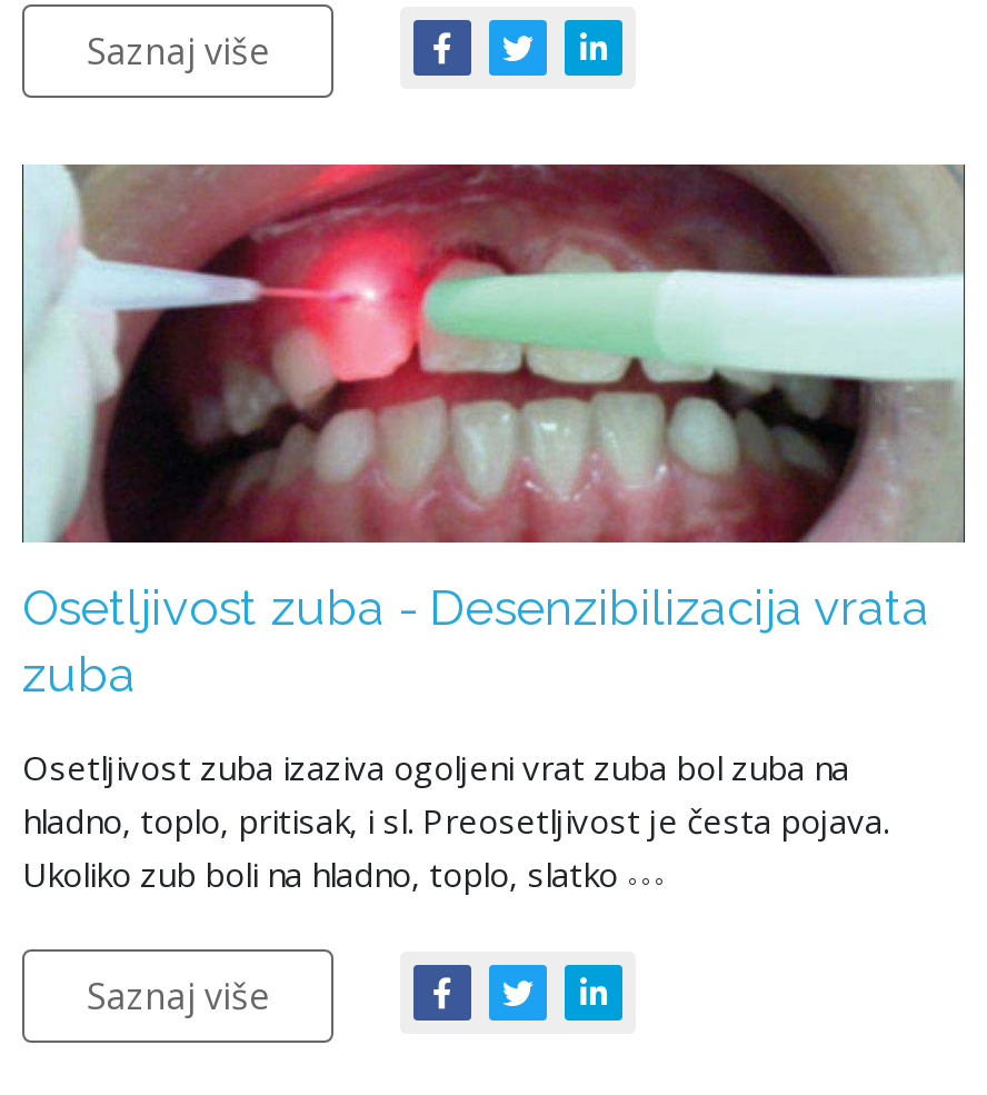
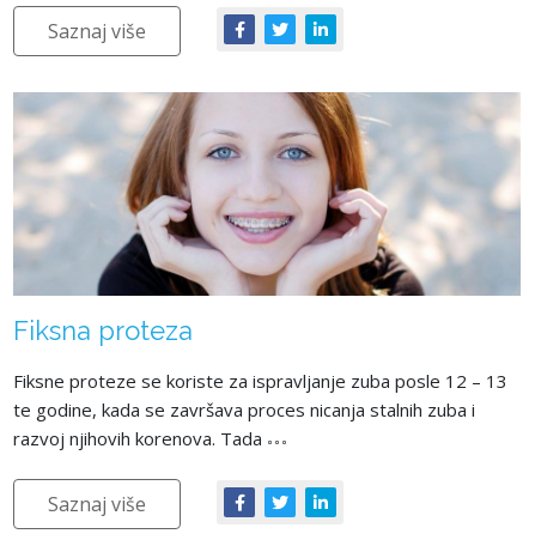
- [image]
- Osetljivost zuba - Desenzibilizacija vrata
- zuba
+ [image]
+ Fiksna proteza

- Osetljivost zuba izaziva ogoljeni vrat zuba bol zuba na
- hladno, toplo, pritisak, i sl. Preosetljivost je česta pojava.
- Ukoliko zub boli na hladno, toplo, slatko
+ Fiksne proteze se koriste za ispravljanje zuba posle 12 – 13
+ te godine, kada se završava proces nicanja stalnih zuba i
+ razvoj njihovih korenova. Tada
